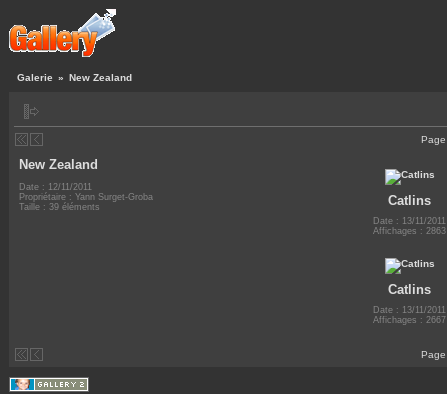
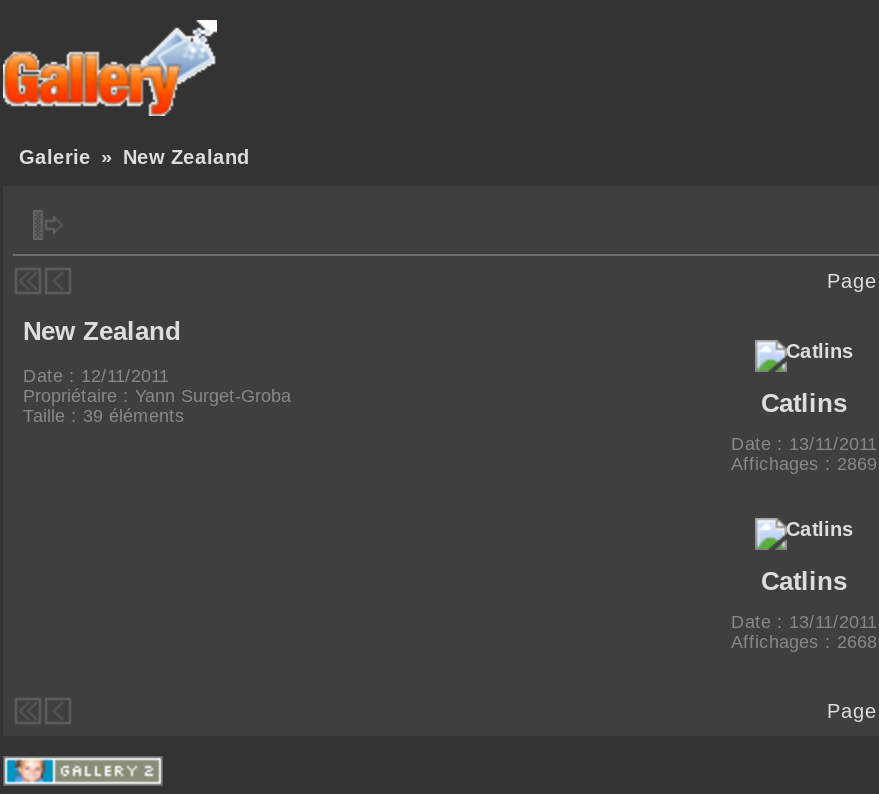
- Affichages : 2863
+ Affichages : 2869

- Affichages : 2667
+ Affichages : 2668
